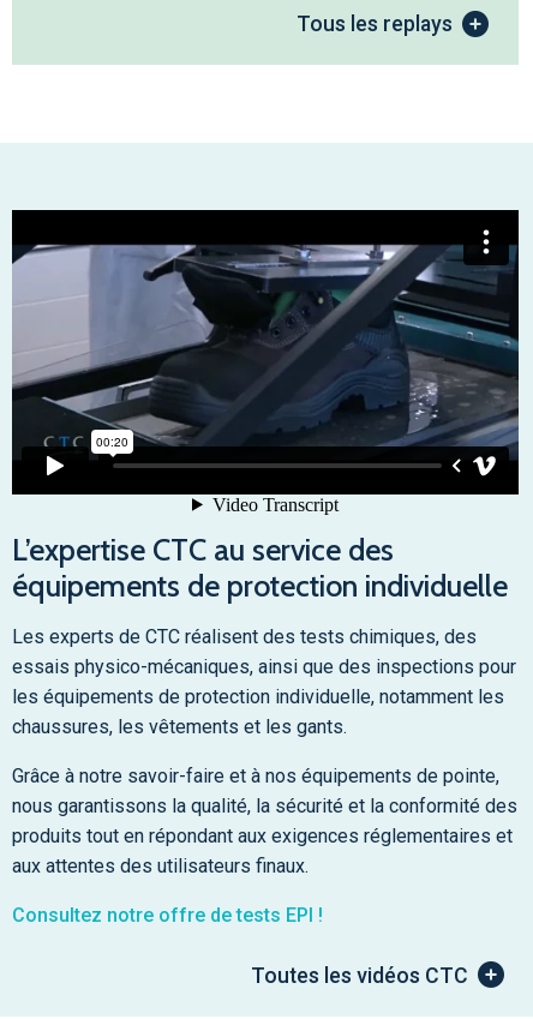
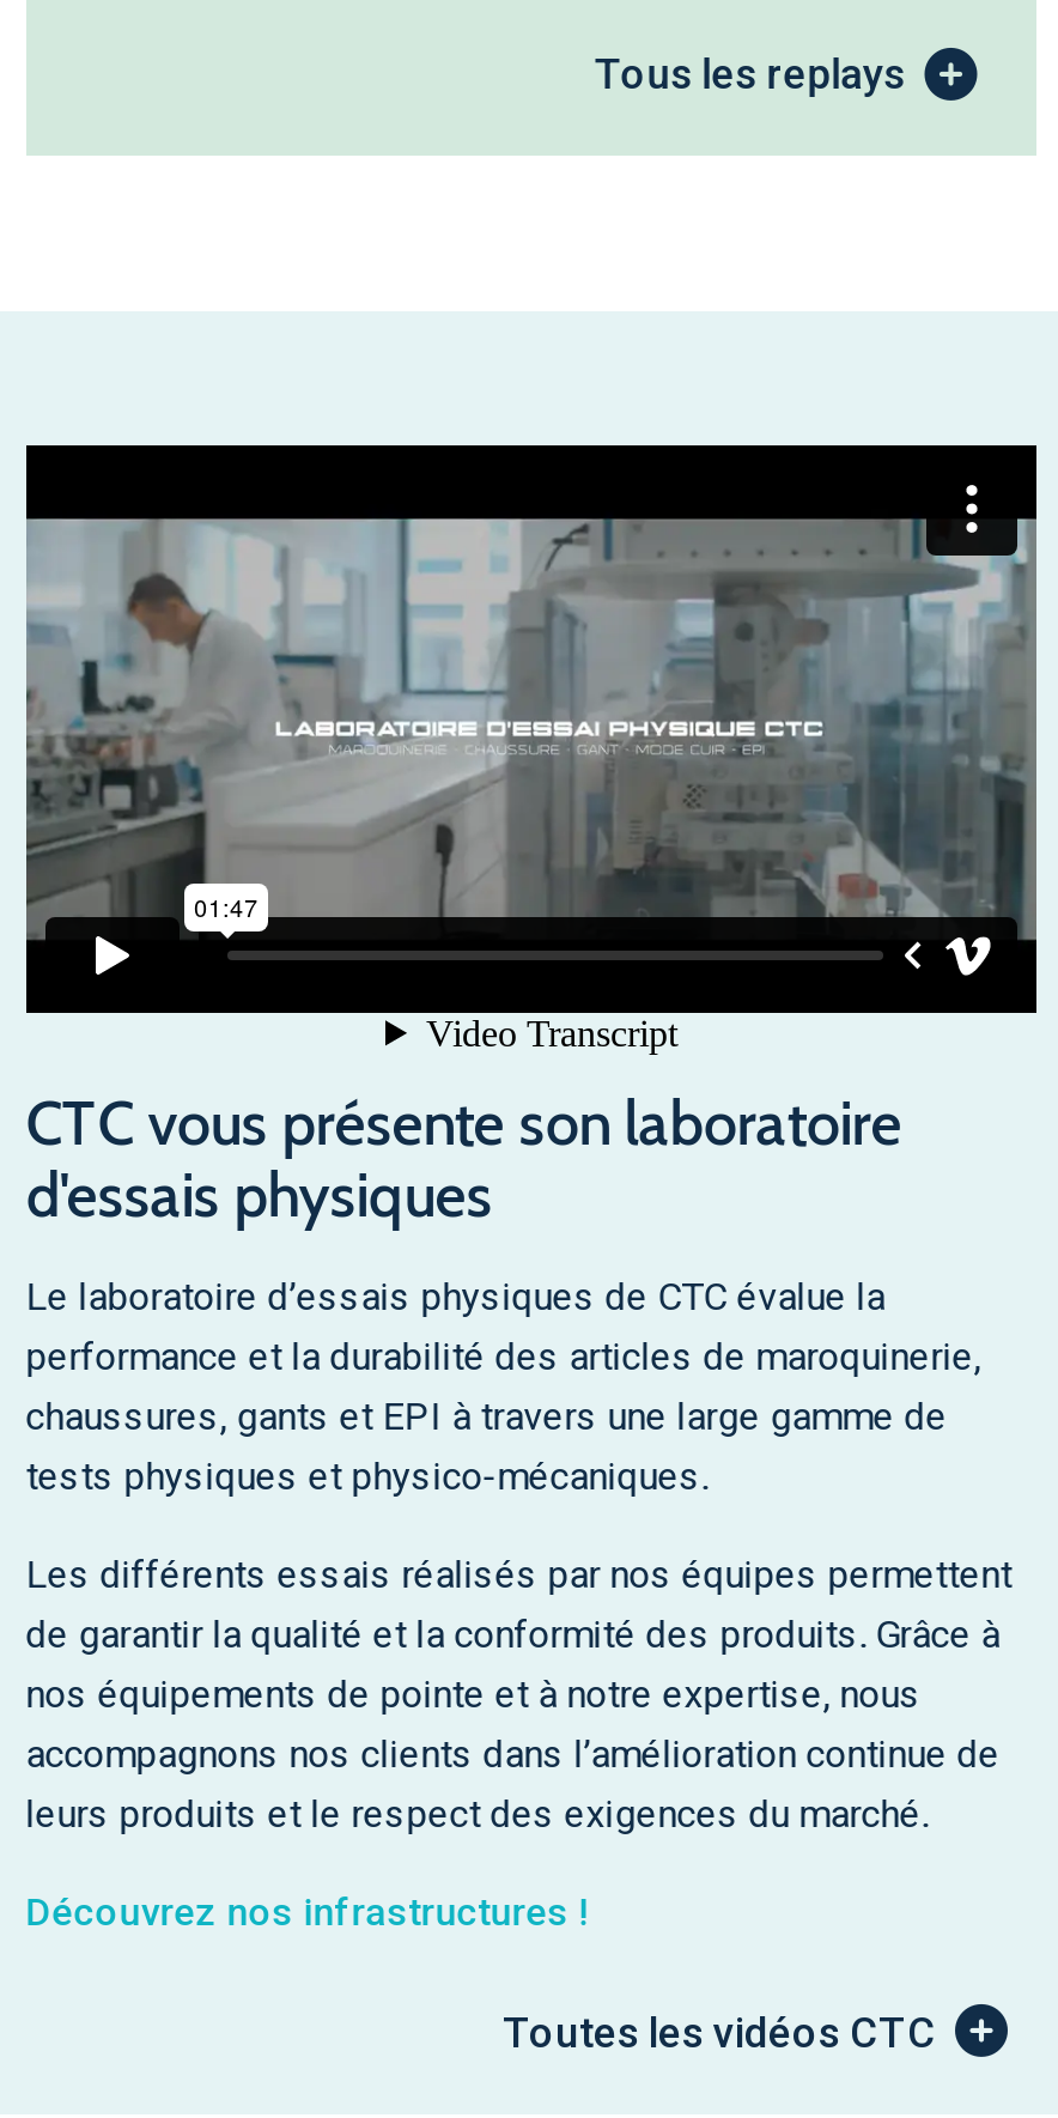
- [image]
+ [image]

- L’expertise CTC au service des
- équipements de protection individuelle
+ CTC vous présente son laboratoire
+ d'essais physiques

- Les experts de CTC réalisent des tests chimiques, des
- essais physico-mécaniques, ainsi que des inspections pour
- les équipements de protection individuelle, notamment les
- chaussures, les vêtements et les gants.
+ Le laboratoire d’essais physiques de CTC évalue la
+ performance et la durabilité des articles de maroquinerie,
+ chaussures, gants et EPI à travers une large gamme de
+ tests physiques et physico-mécaniques.

- Grâce à notre savoir-faire et à nos équipements de pointe,
- nous garantissons la qualité, la sécurité et la conformité des
- produits tout en répondant aux exigences réglementaires et
- aux attentes des utilisateurs finaux.
+ Les différents essais réalisés par nos équipes permettent
+ de garantir la qualité et la conformité des produits. Grâce à
+ nos équipements de pointe et à notre expertise, nous
+ accompagnons nos clients dans l’amélioration continue de
+ leurs produits et le respect des exigences du marché.

- Consultez notre offre de tests EPI !
+ Découvrez nos infrastructures !
